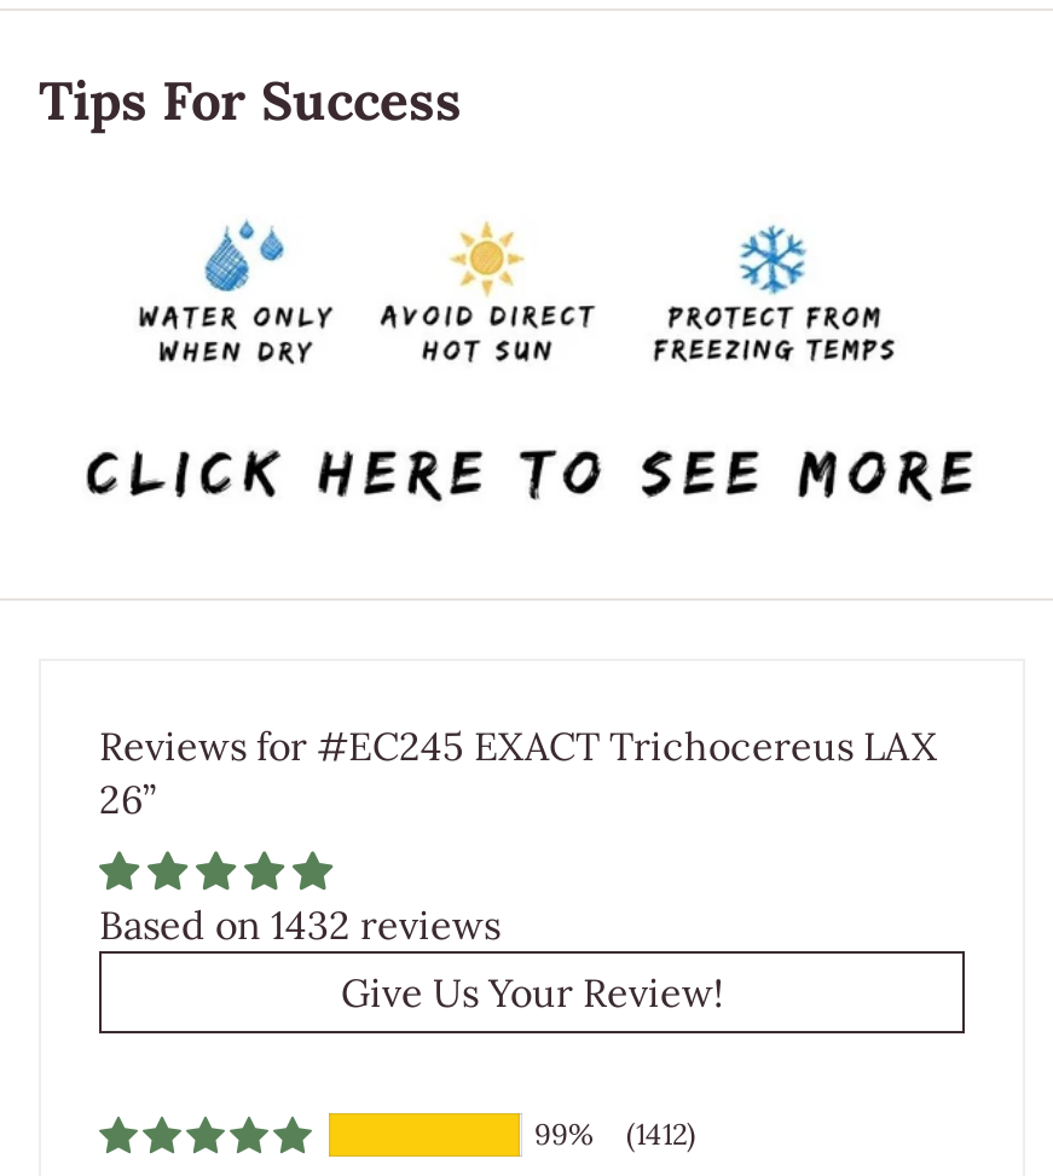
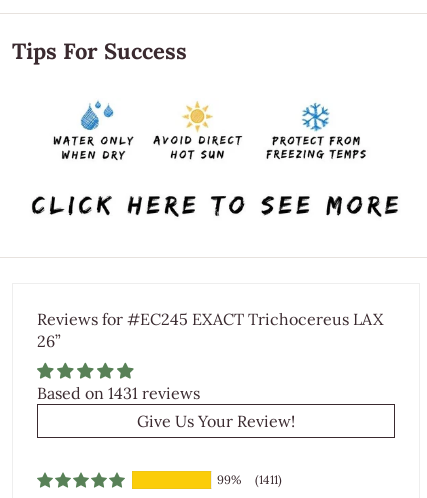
- Based on 1432 reviews
+ Based on 1431 reviews

- 99% (1412)
+ 99% (1411)
